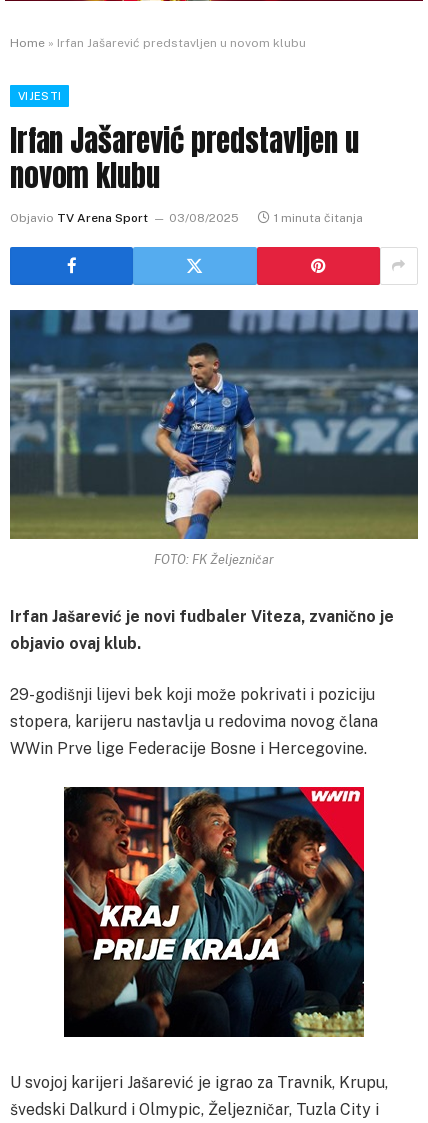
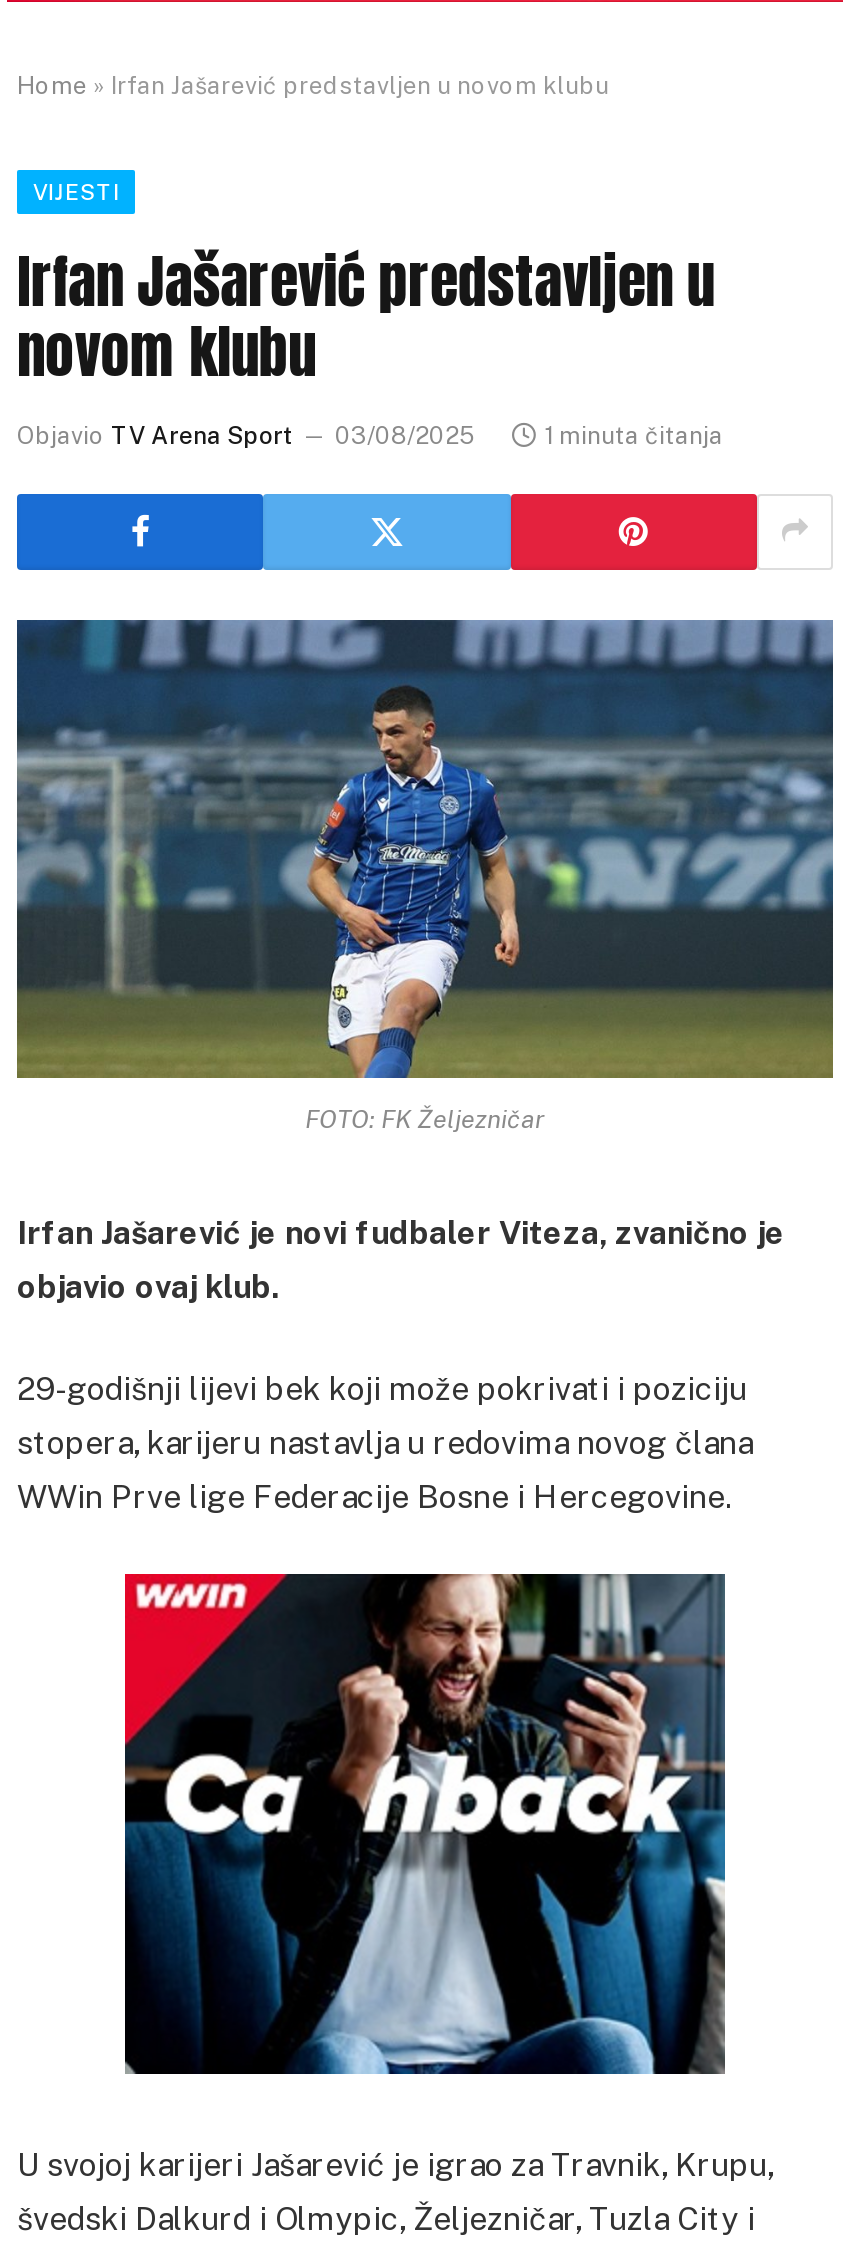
- [image]
+ [image]
